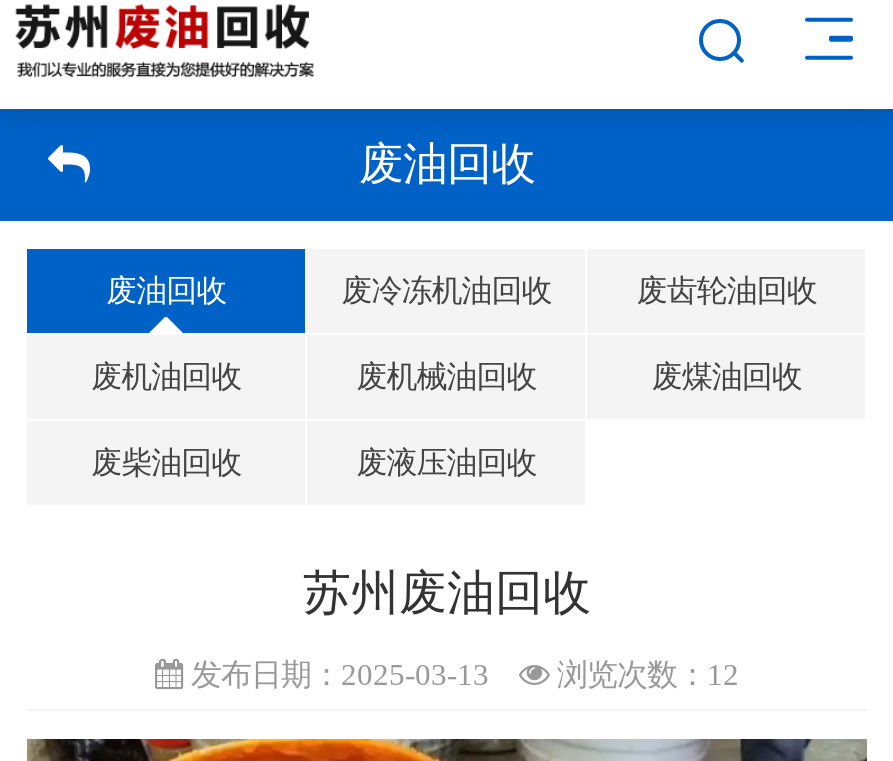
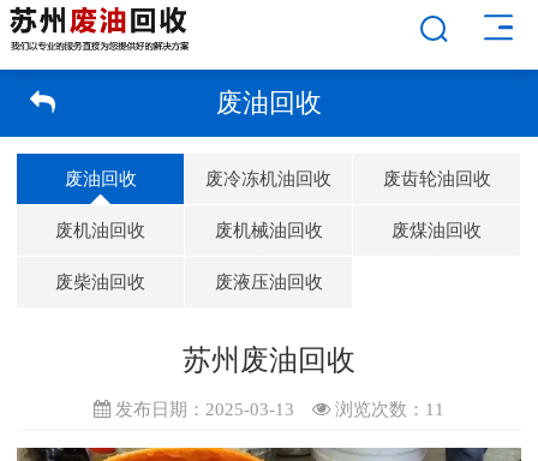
- 发布日期：2025-03-13 浏览次数：12
+ 发布日期：2025-03-13 浏览次数：11
